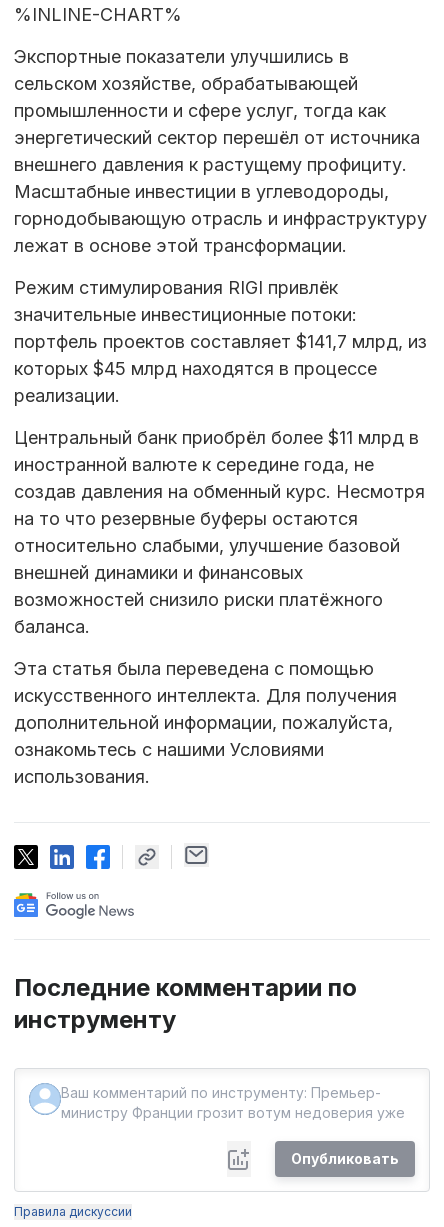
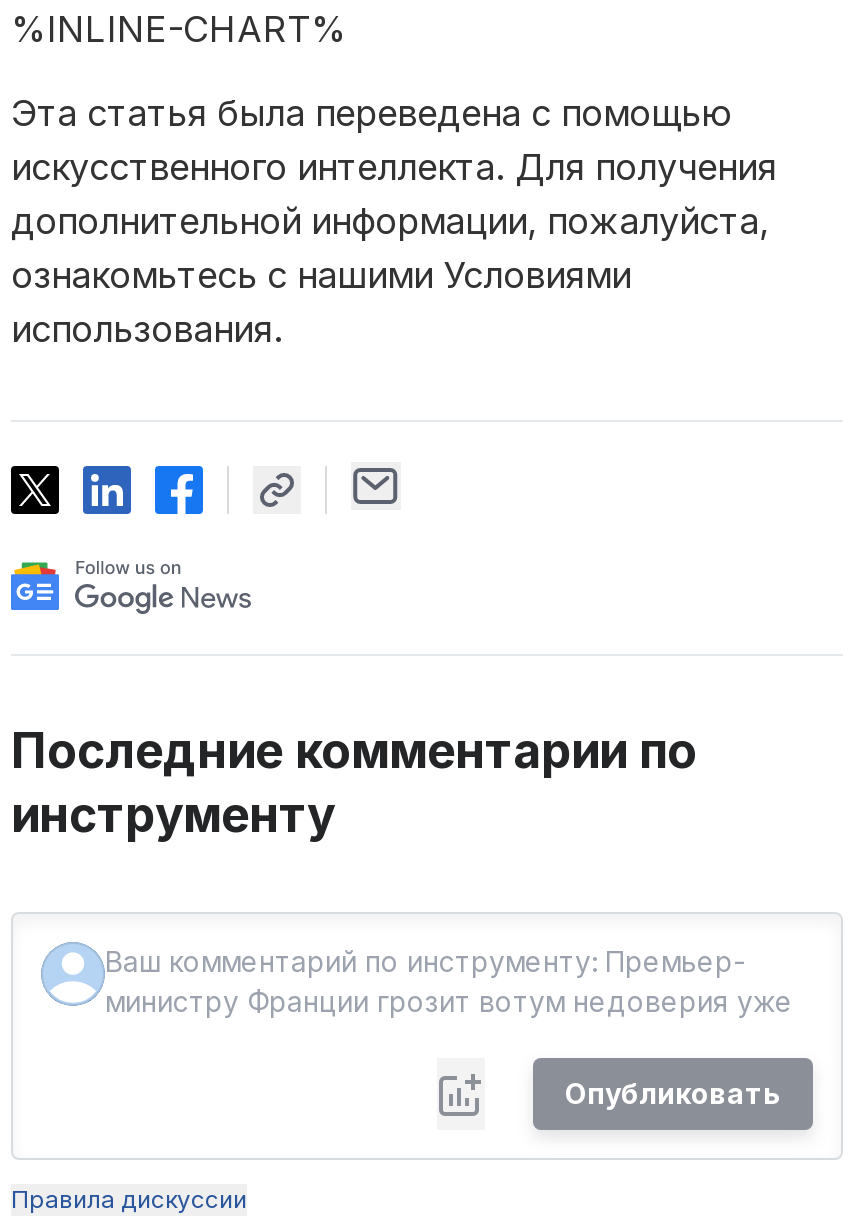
- Экспортные показатели улучшились в
- сельском хозяйстве, обрабатывающей
- промышленности и сфере услуг, тогда как
- энергетический сектор перешёл от источника
- внешнего давления к растущему профициту.
- Масштабные инвестиции в углеводороды,
- горнодобывающую отрасль и инфраструктуру
- лежат в основе этой трансформации.
- Режим стимулирования RIGI привлёк
- значительные инвестиционные потоки:
- портфель проектов составляет $141,7 млрд, из
- которых $45 млрд находятся в процессе
- реализации.
- Центральный банк приобрёл более $11 млрд в
- иностранной валюте к середине года, не
- создав давления на обменный курс. Несмотря
- на то что резервные буферы остаются
- относительно слабыми, улучшение базовой
- внешней динамики и финансовых
- возможностей снизило риски платёжного
- баланса.
